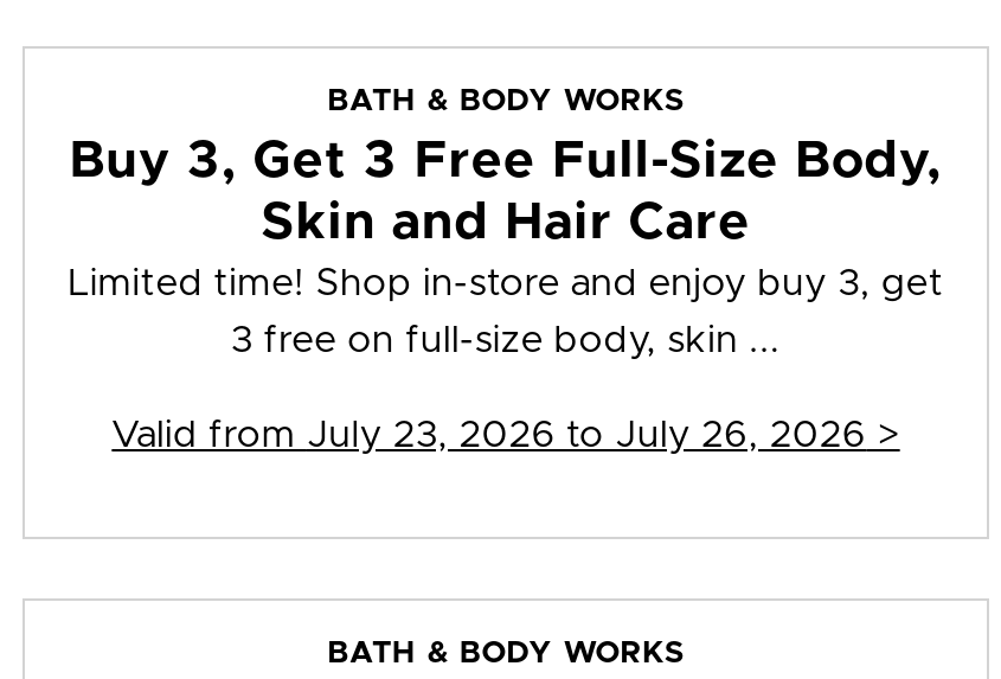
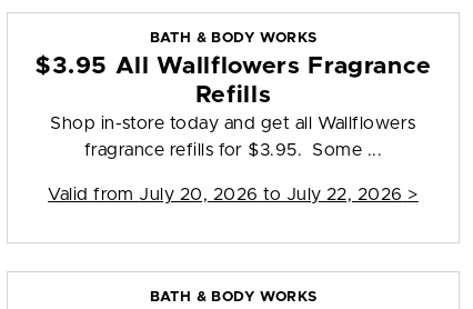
- Buy 3, Get 3 Free Full-Size Body,
- Skin and Hair Care
- Limited time! Shop in-store and enjoy buy 3, get
+ $3.95 All Wallflowers Fragrance
+ Refills
+ Shop in-store today and get all Wallflowers

- 3 free on full-size body, skin ...
+ fragrance refills for $3.95. Some ...

- Valid from July 23, 2026 to July 26, 2026 >
+ Valid from July 20, 2026 to July 22, 2026 >
